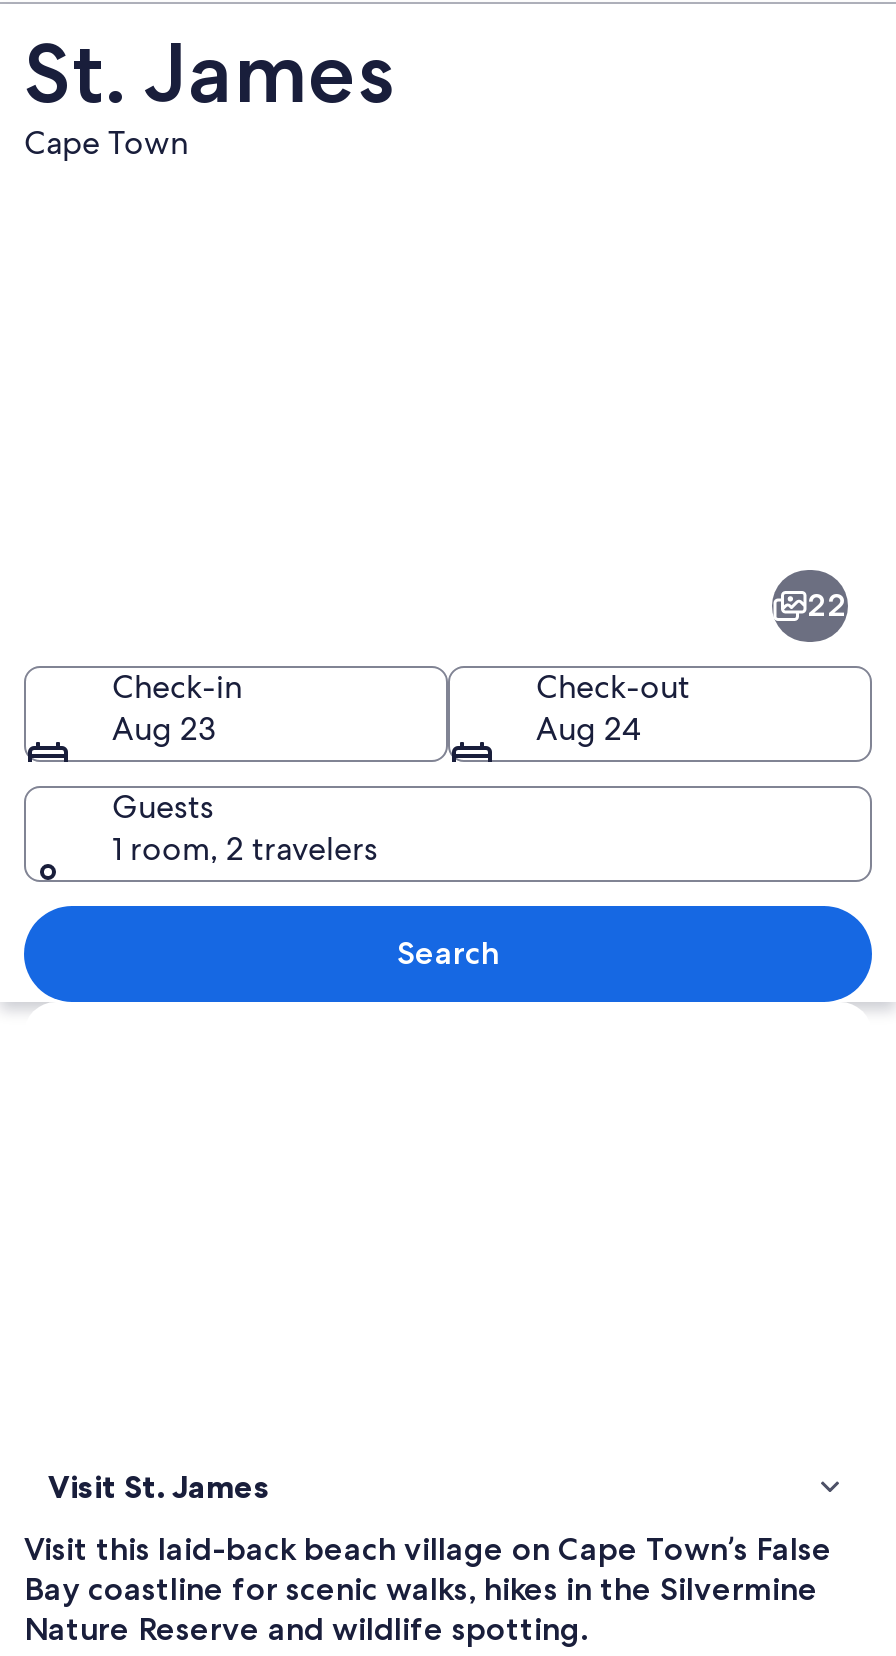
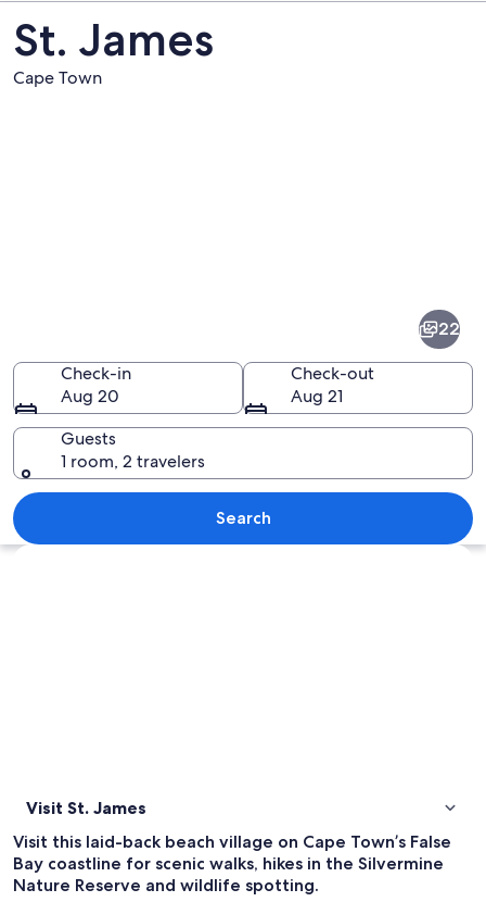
- Aug 23
+ Aug 20

- Aug 24
+ Aug 21
